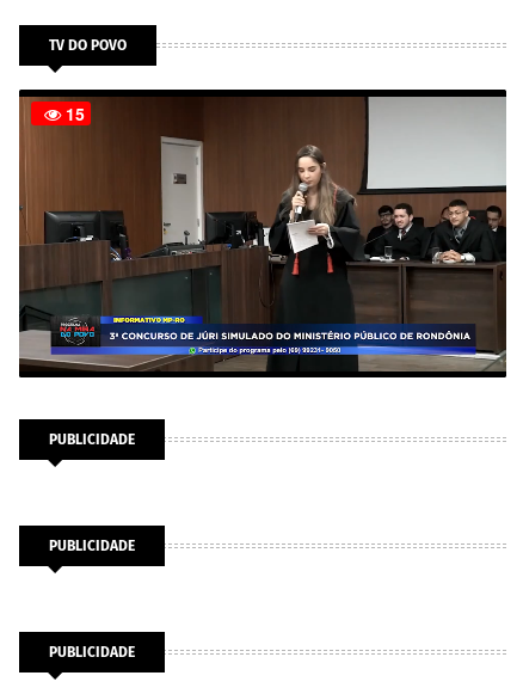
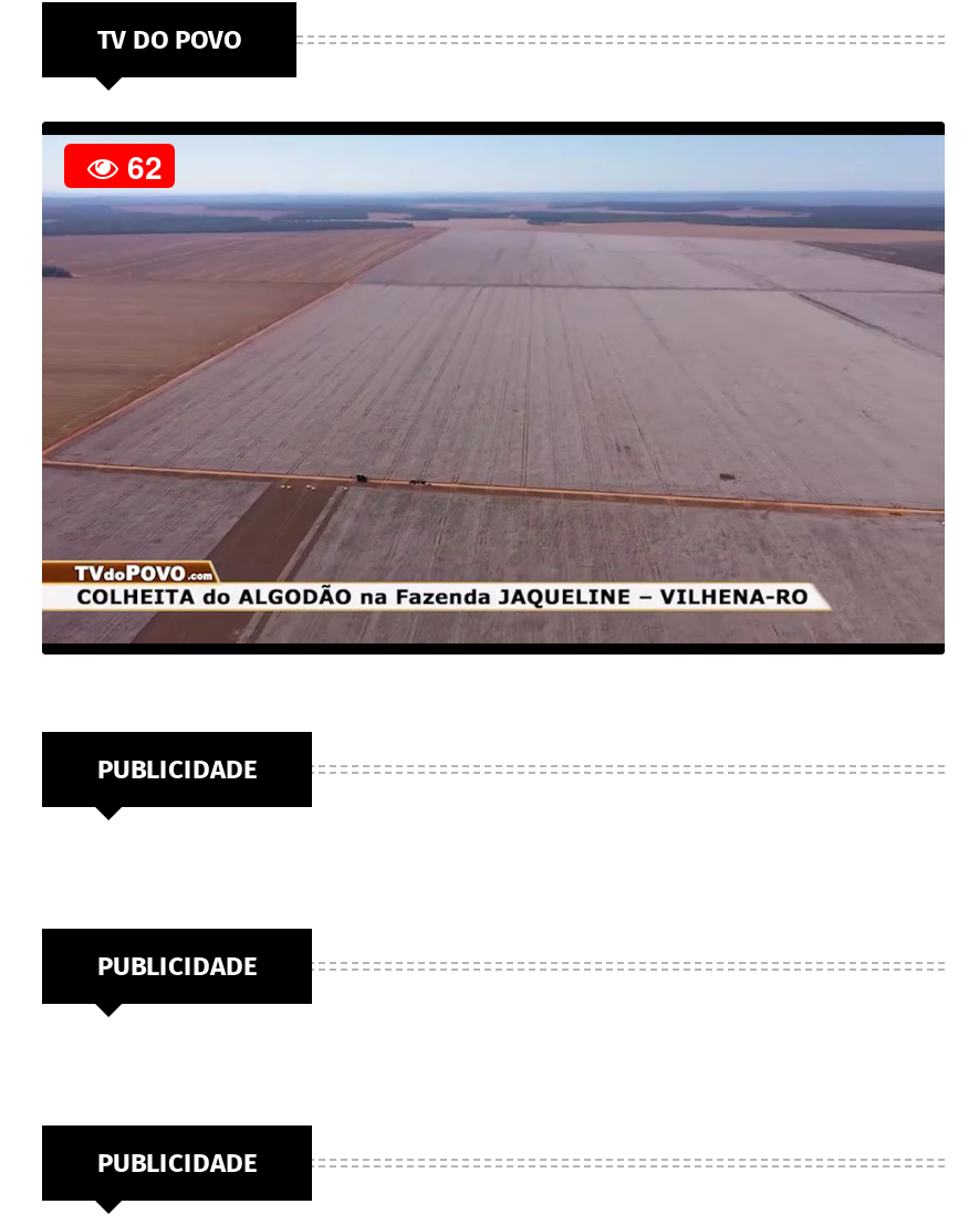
- [image]
+ [image]
